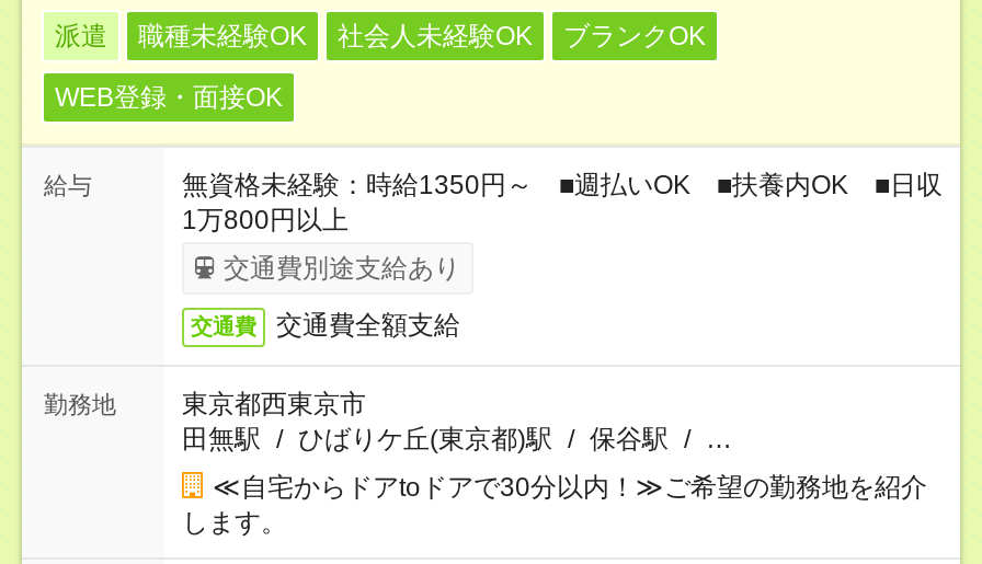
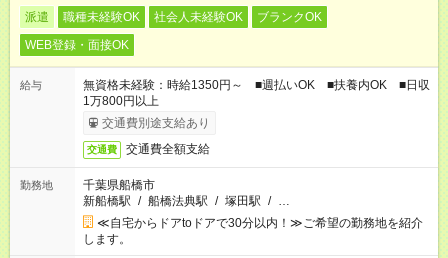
- 東京都西東京市
- 田無駅 / ひばりケ丘(東京都)駅 / 保谷駅 / …
+ 千葉県船橋市
+ 新船橋駅 / 船橋法典駅 / 塚田駅 / …
